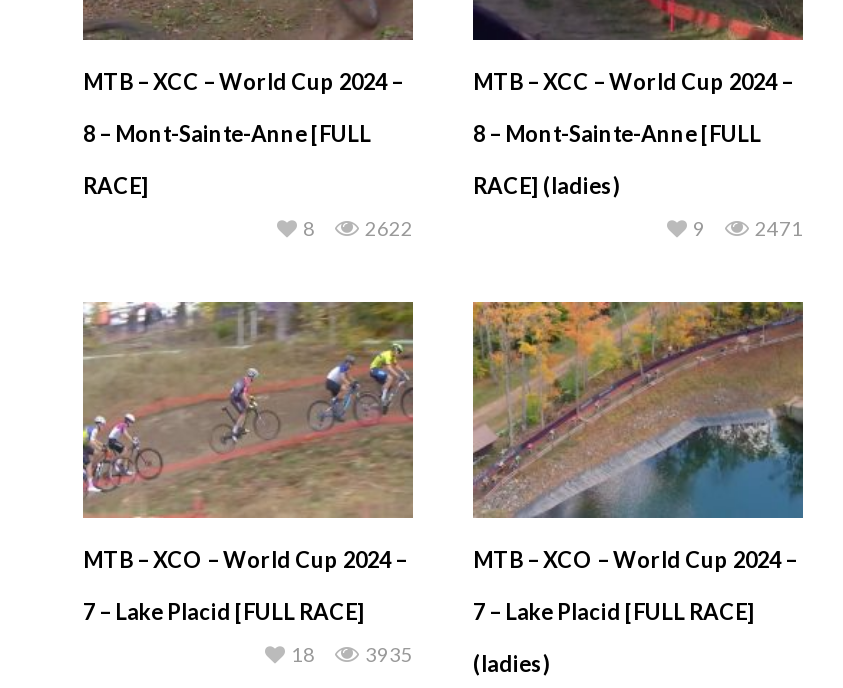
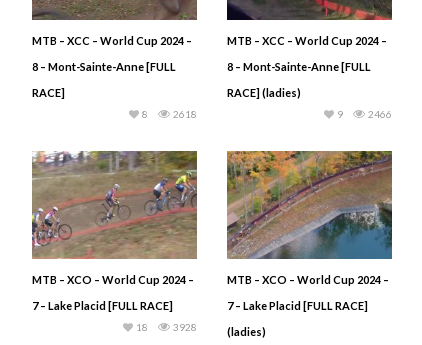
- 2622
+ 2618

- 2471
+ 2466

- 3935
+ 3928
